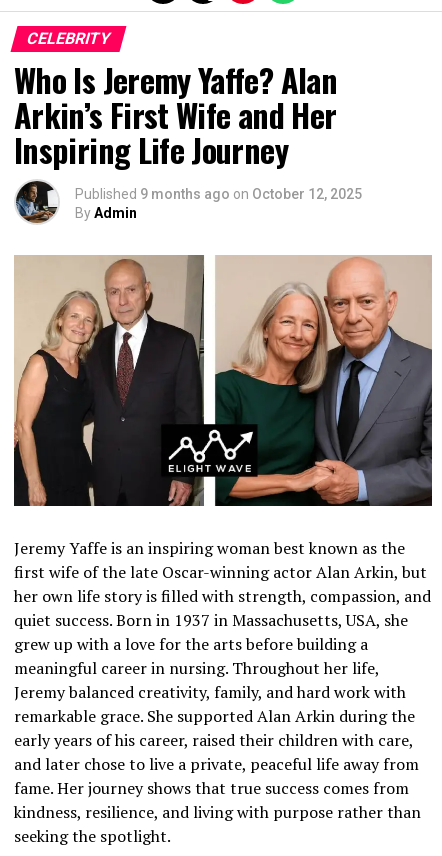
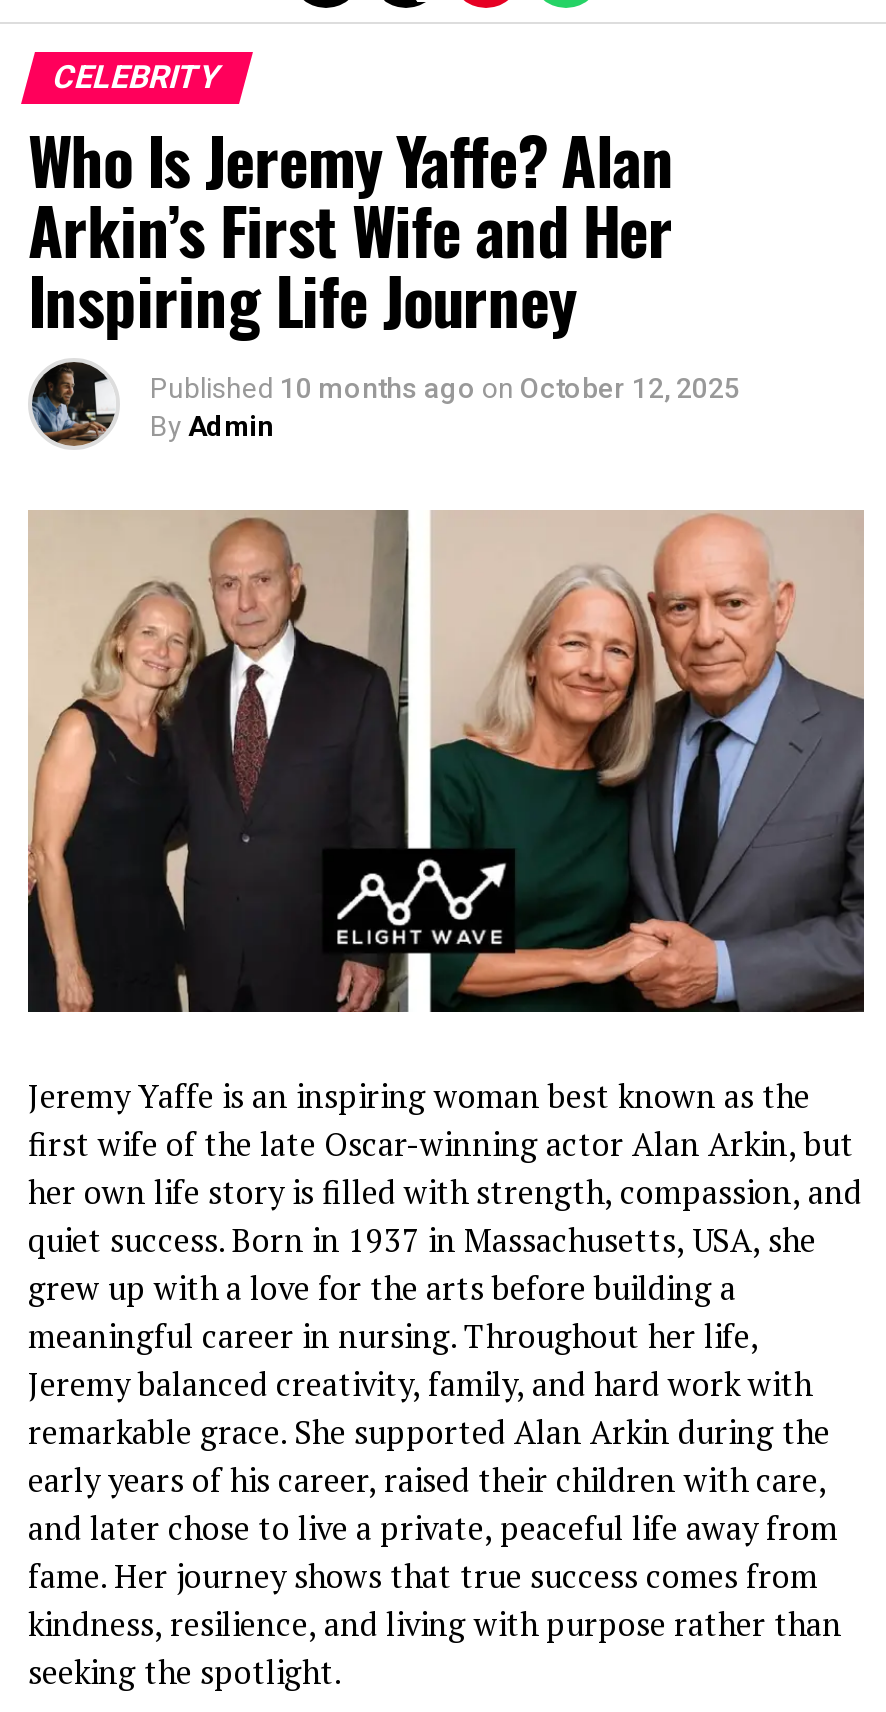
- Published 9 months ago on October 12, 2025
+ Published 10 months ago on October 12, 2025
